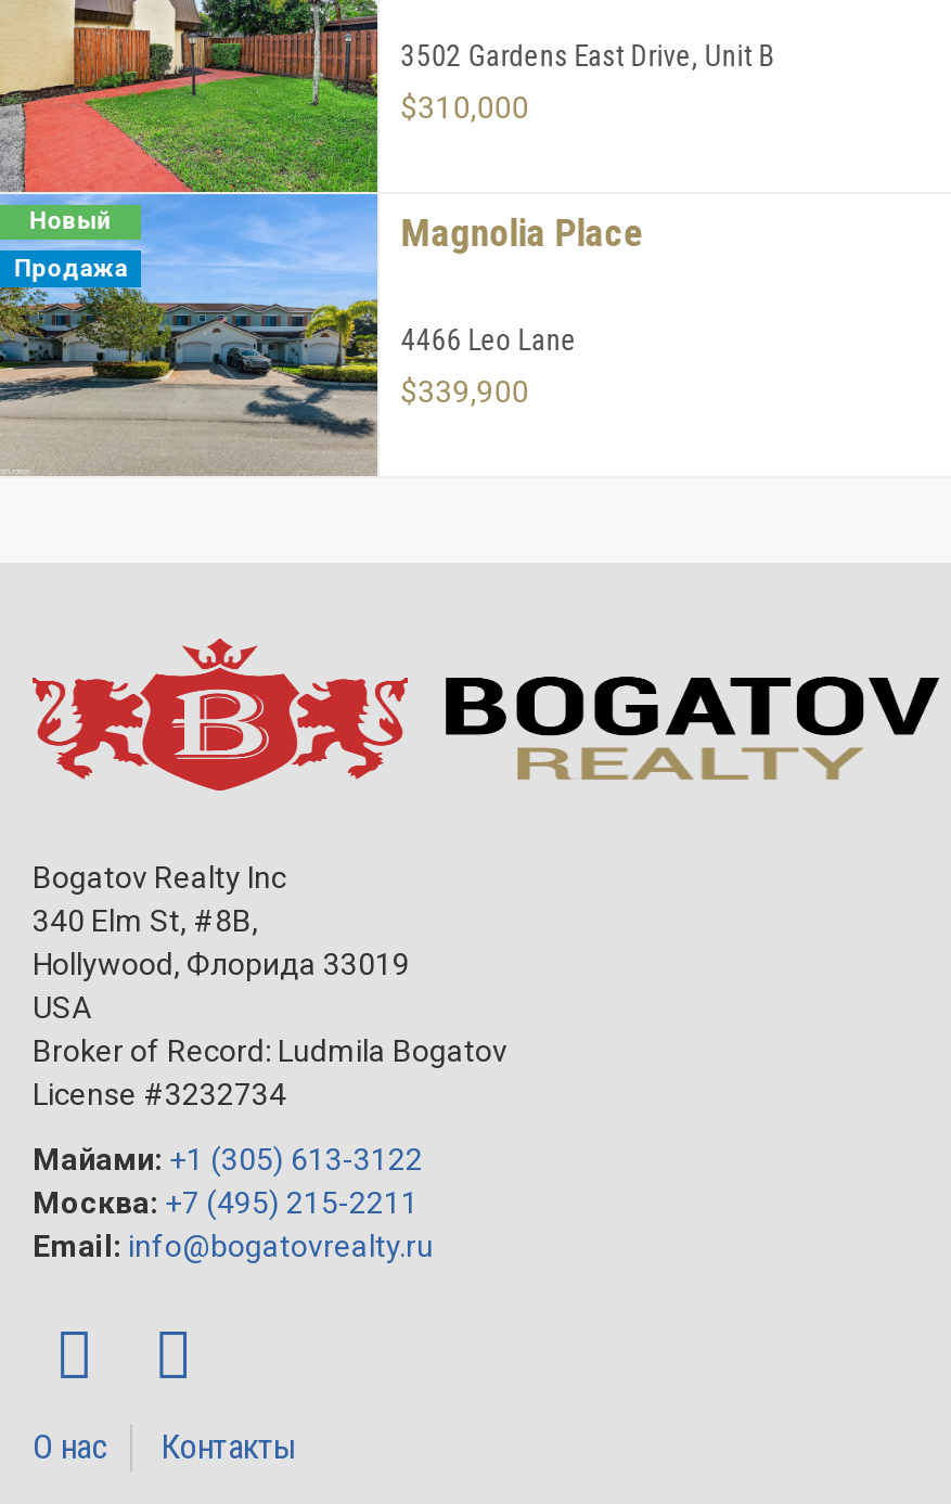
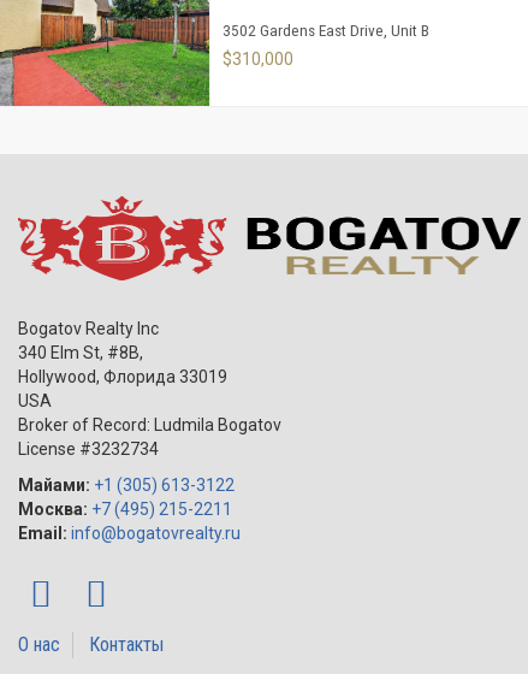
- [image]
- Новый
- Продажа

- Magnolia Place
- 4466 Leo Lane
- $339,900
